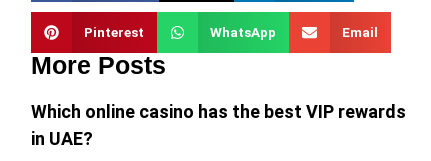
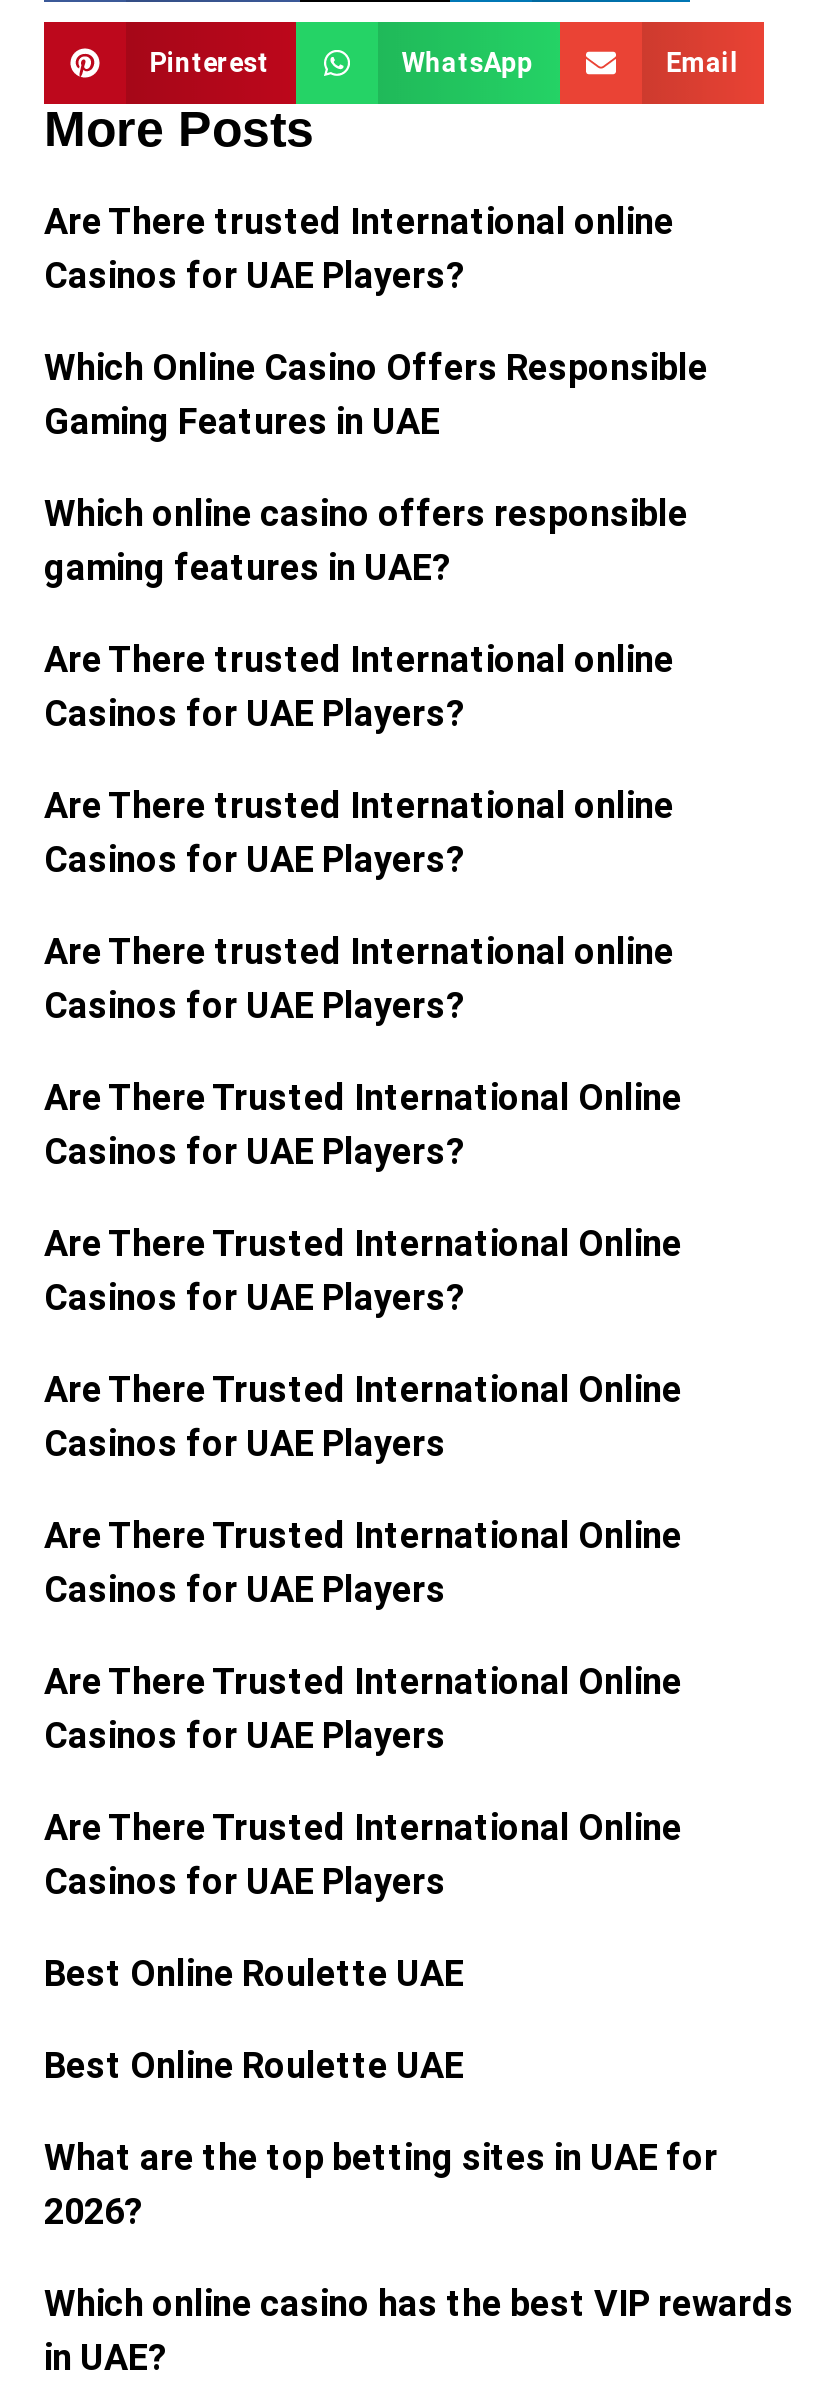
+ Are There trusted International online
+ Casinos for UAE Players?
+ Which Online Casino Offers Responsible
+ Gaming Features in UAE
+ Which online casino offers responsible
+ gaming features in UAE?
+ Are There trusted International online
+ Casinos for UAE Players?
+ Are There trusted International online
+ Casinos for UAE Players?
+ Are There trusted International online
+ Casinos for UAE Players?
+ Are There Trusted International Online
+ Casinos for UAE Players?
+ Are There Trusted International Online
+ Casinos for UAE Players?
+ Are There Trusted International Online
+ Casinos for UAE Players
+ Are There Trusted International Online
+ Casinos for UAE Players
+ Are There Trusted International Online
+ Casinos for UAE Players
+ Are There Trusted International Online
+ Casinos for UAE Players
+ Best Online Roulette UAE
+ Best Online Roulette UAE
+ What are the top betting sites in UAE for
+ 2026?
